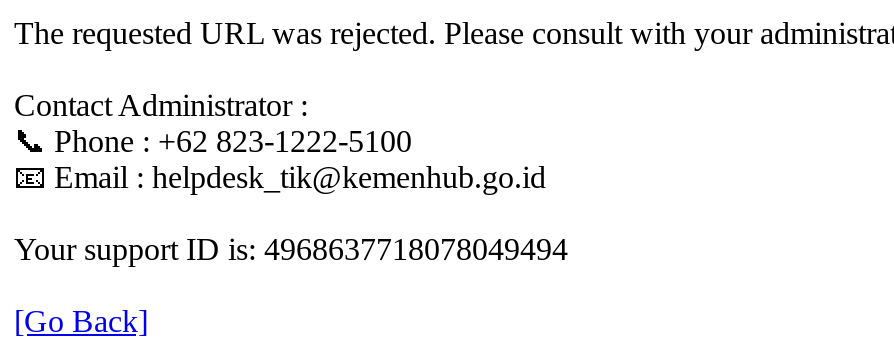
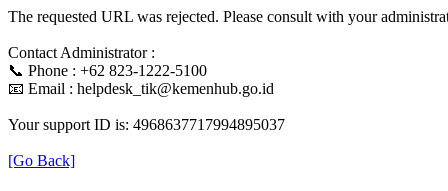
- Your support ID is: 4968637718078049494
+ Your support ID is: 4968637717994895037
